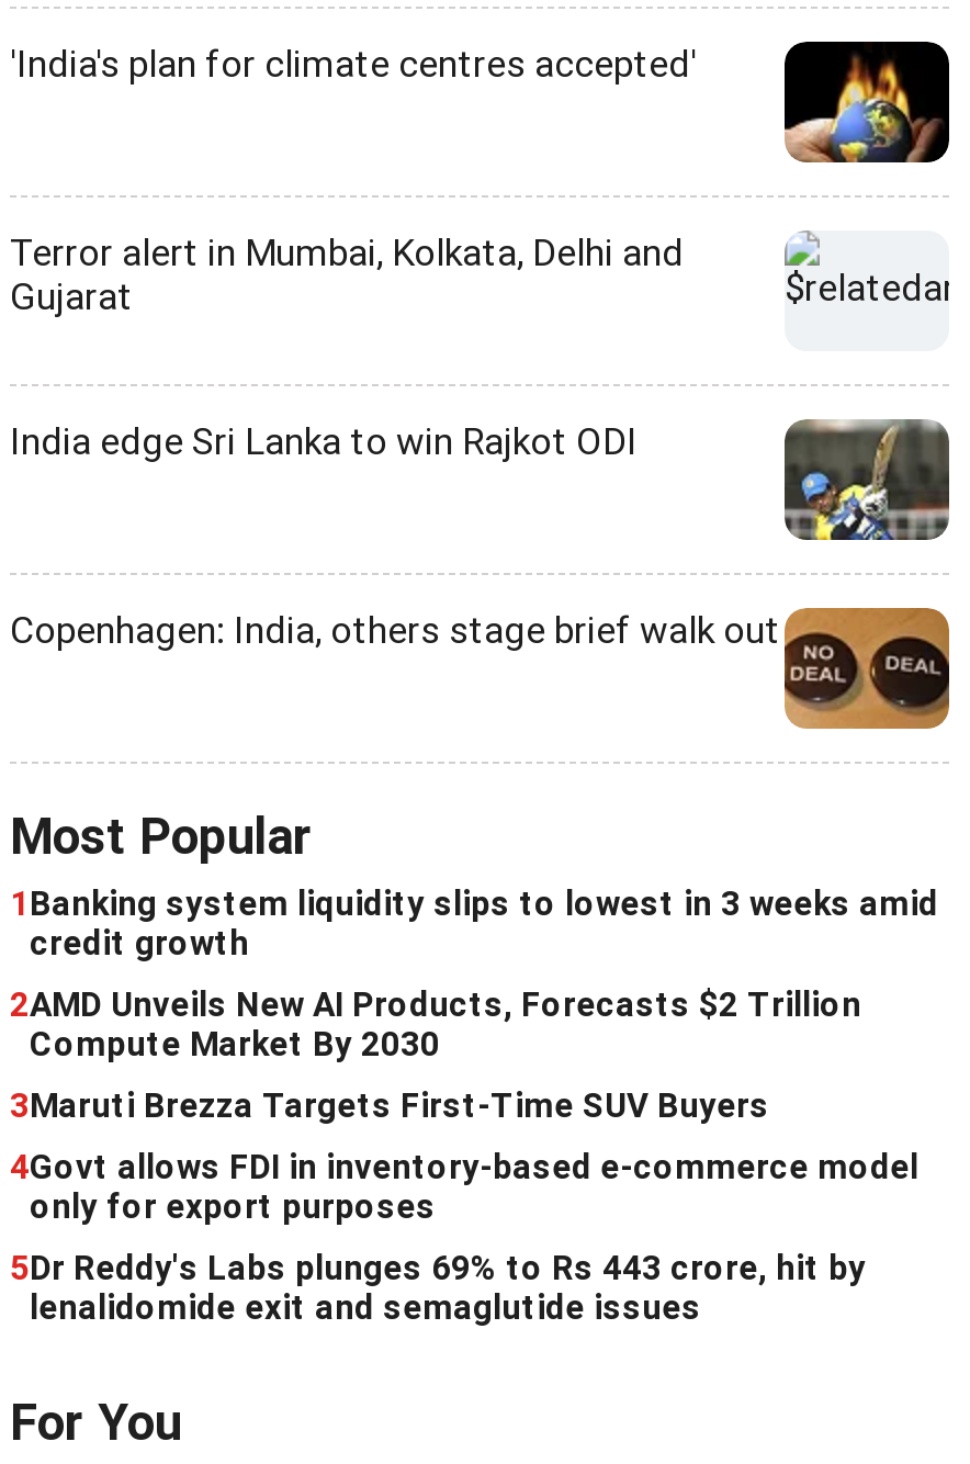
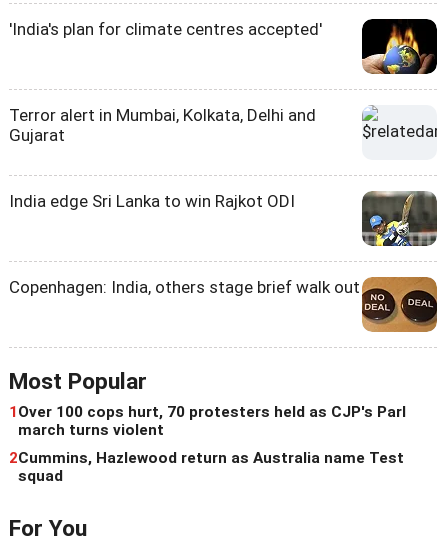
- 1 Banking system liquidity slips to lowest in 3 weeks amid
- credit growth
- 2AMD Unveils New AI Products, Forecasts $2 Trillion
- Compute Market By 2030
- 3Maruti Brezza Targets First-Time SUV Buyers
- 4Govt allows FDI in inventory-based e-commerce model
- only for export purposes
- 5Dr Reddy's Labs plunges 69% to Rs 443 crore, hit by
- lenalidomide exit and semaglutide issues
+ 1 Over 100 cops hurt, 70 protesters held as CJP's Parl
+ march turns violent
+ 2Cummins, Hazlewood return as Australia name Test
+ squad
